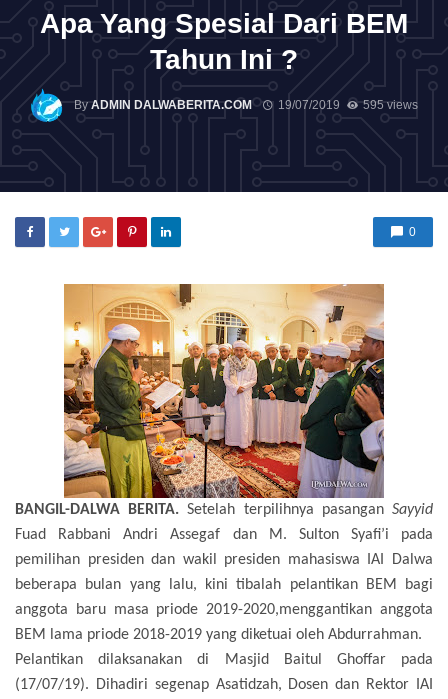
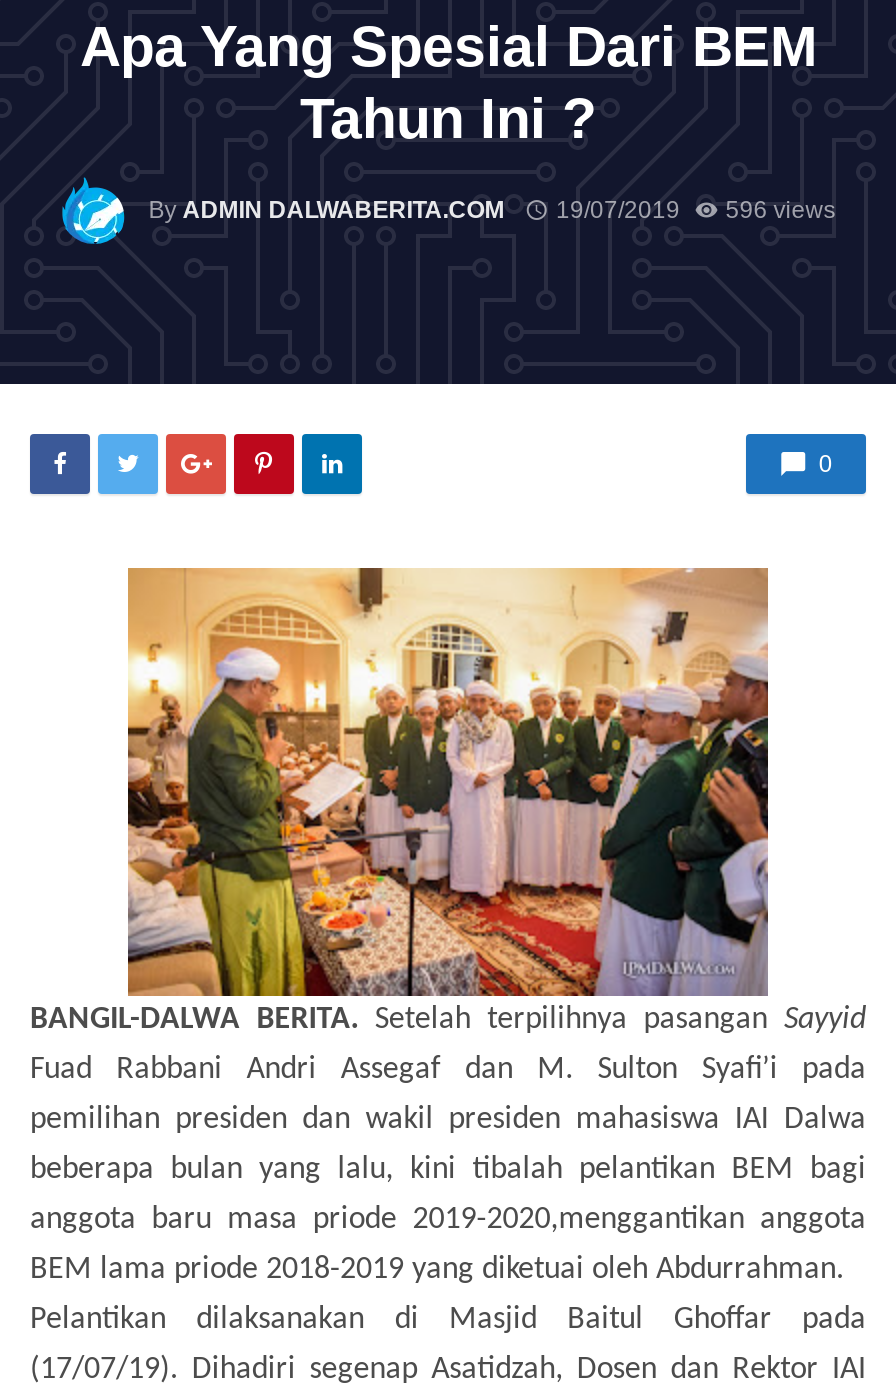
- By ADMIN DALWABERITA.COM 19/07/2019 595 views
+ By ADMIN DALWABERITA.COM 19/07/2019 596 views
